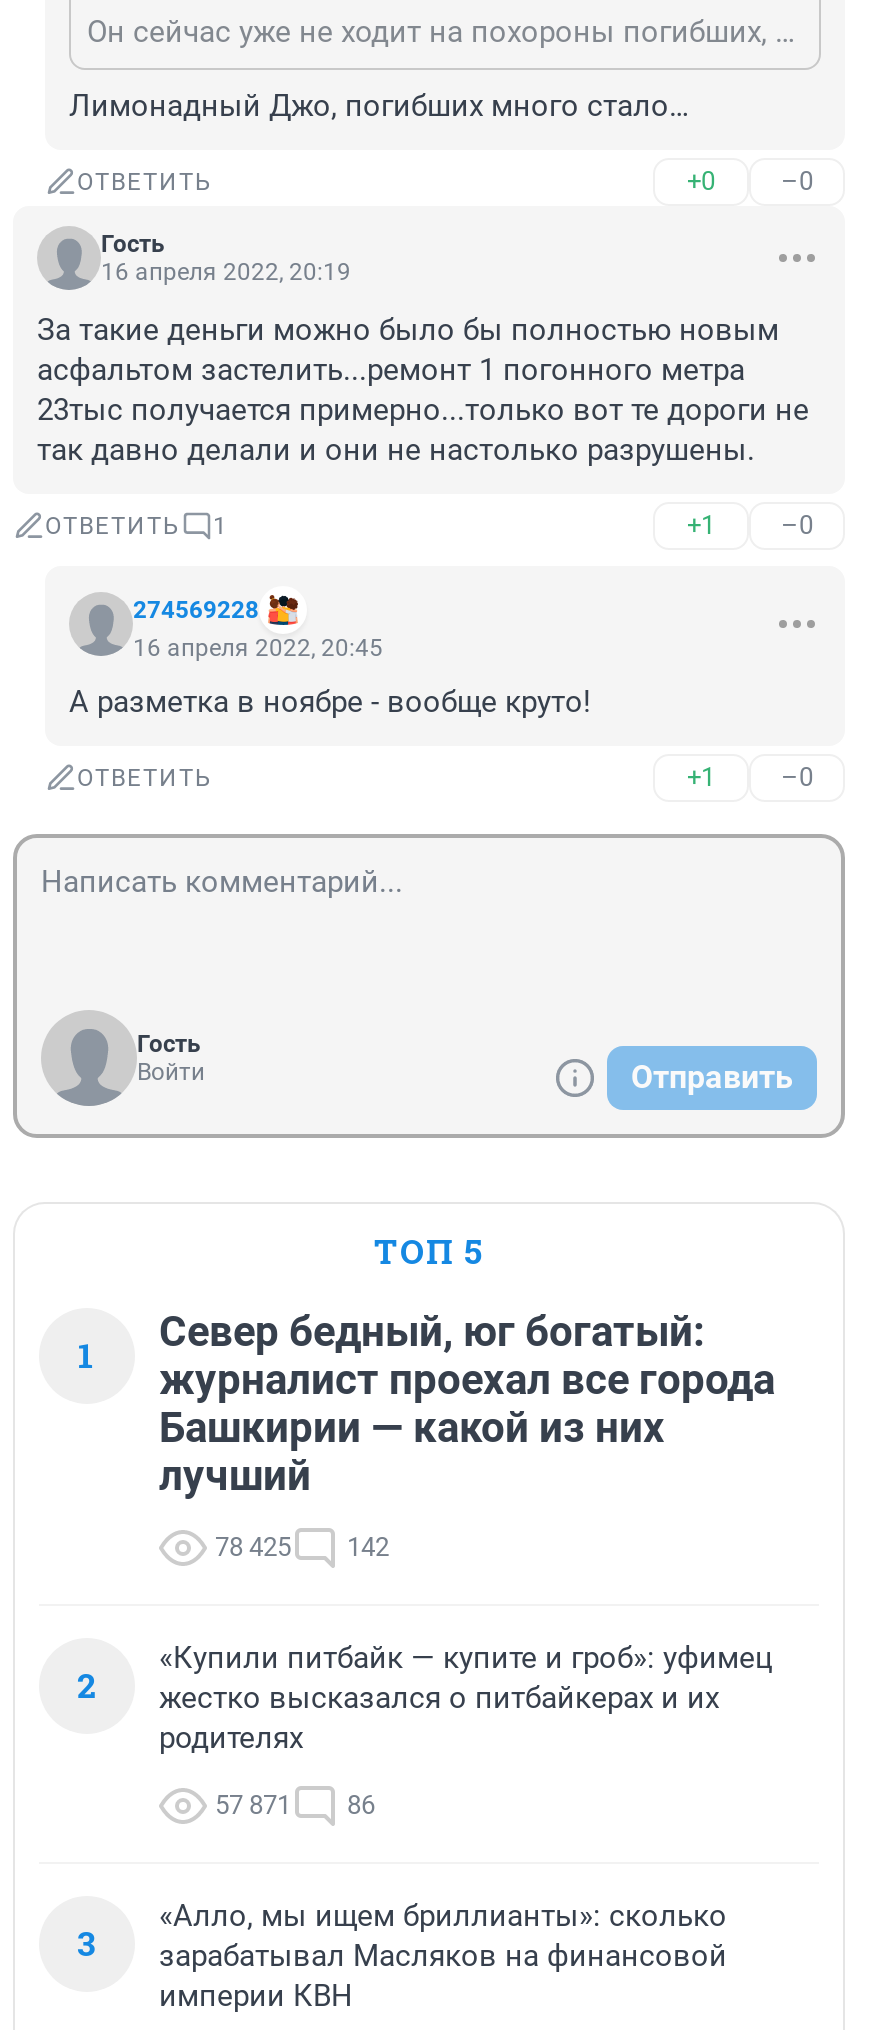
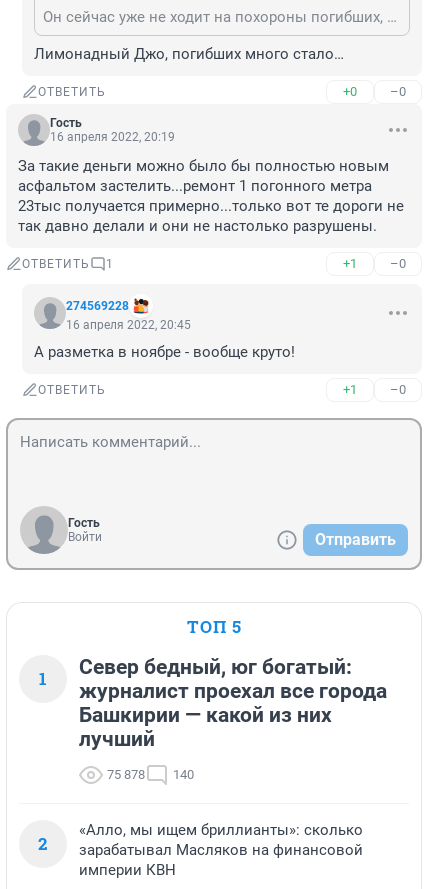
- 78 425
+ 75 878

- 142
+ 140

- «Купили питбайк — купите и гроб»: уфимец
- жестко высказался о питбайкерах и их
- родителях
- 57 871
- 86
- 3
